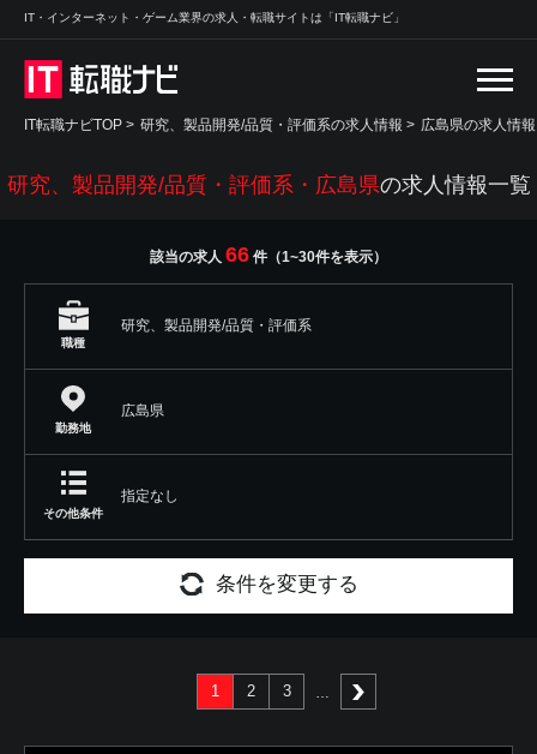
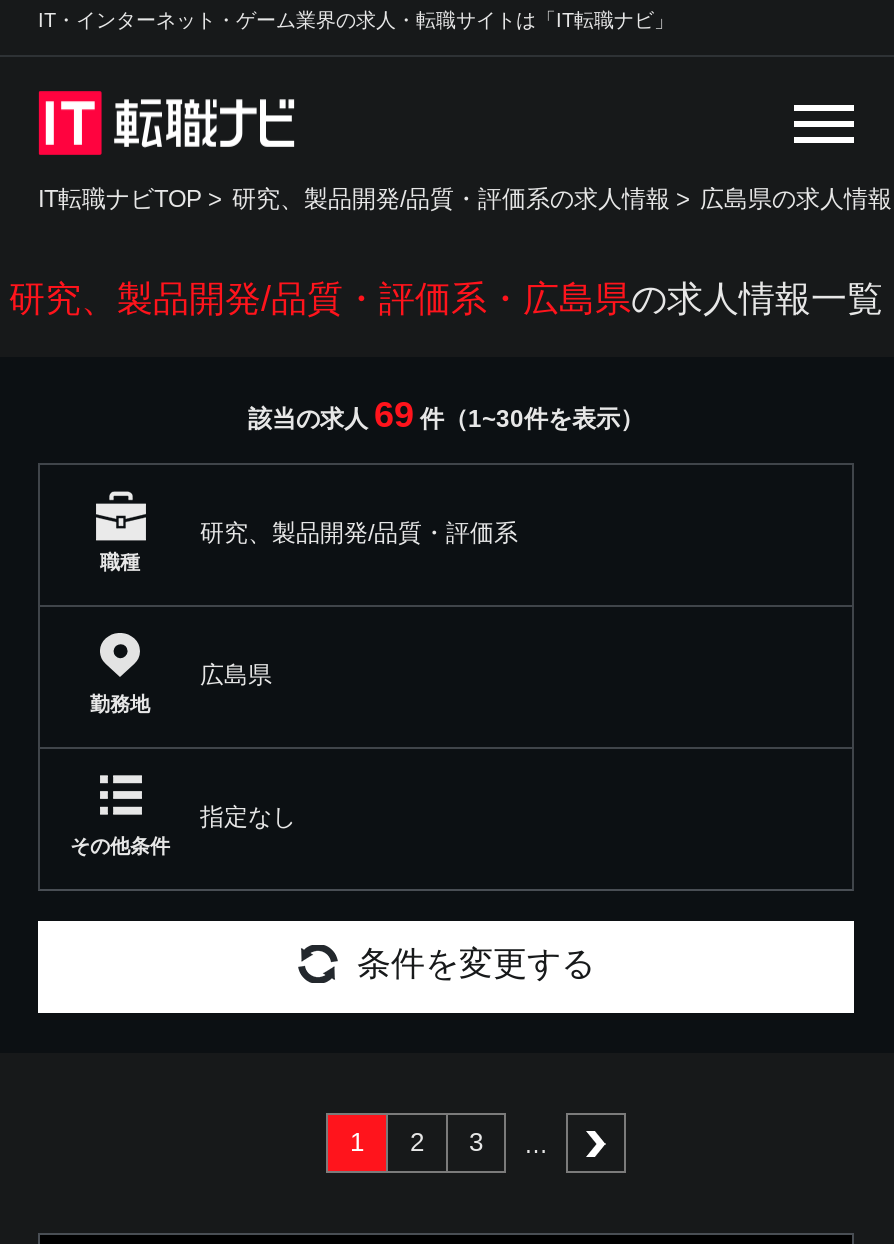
- 該当の求人66件（1~30件を表示）
+ 該当の求人69件（1~30件を表示）
